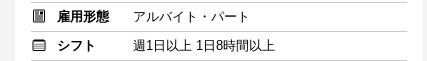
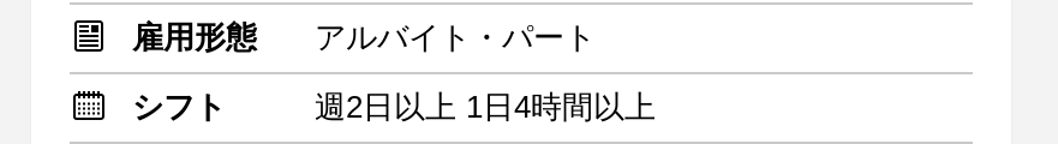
- 週1日以上 1日8時間以上
+ 週2日以上 1日4時間以上
